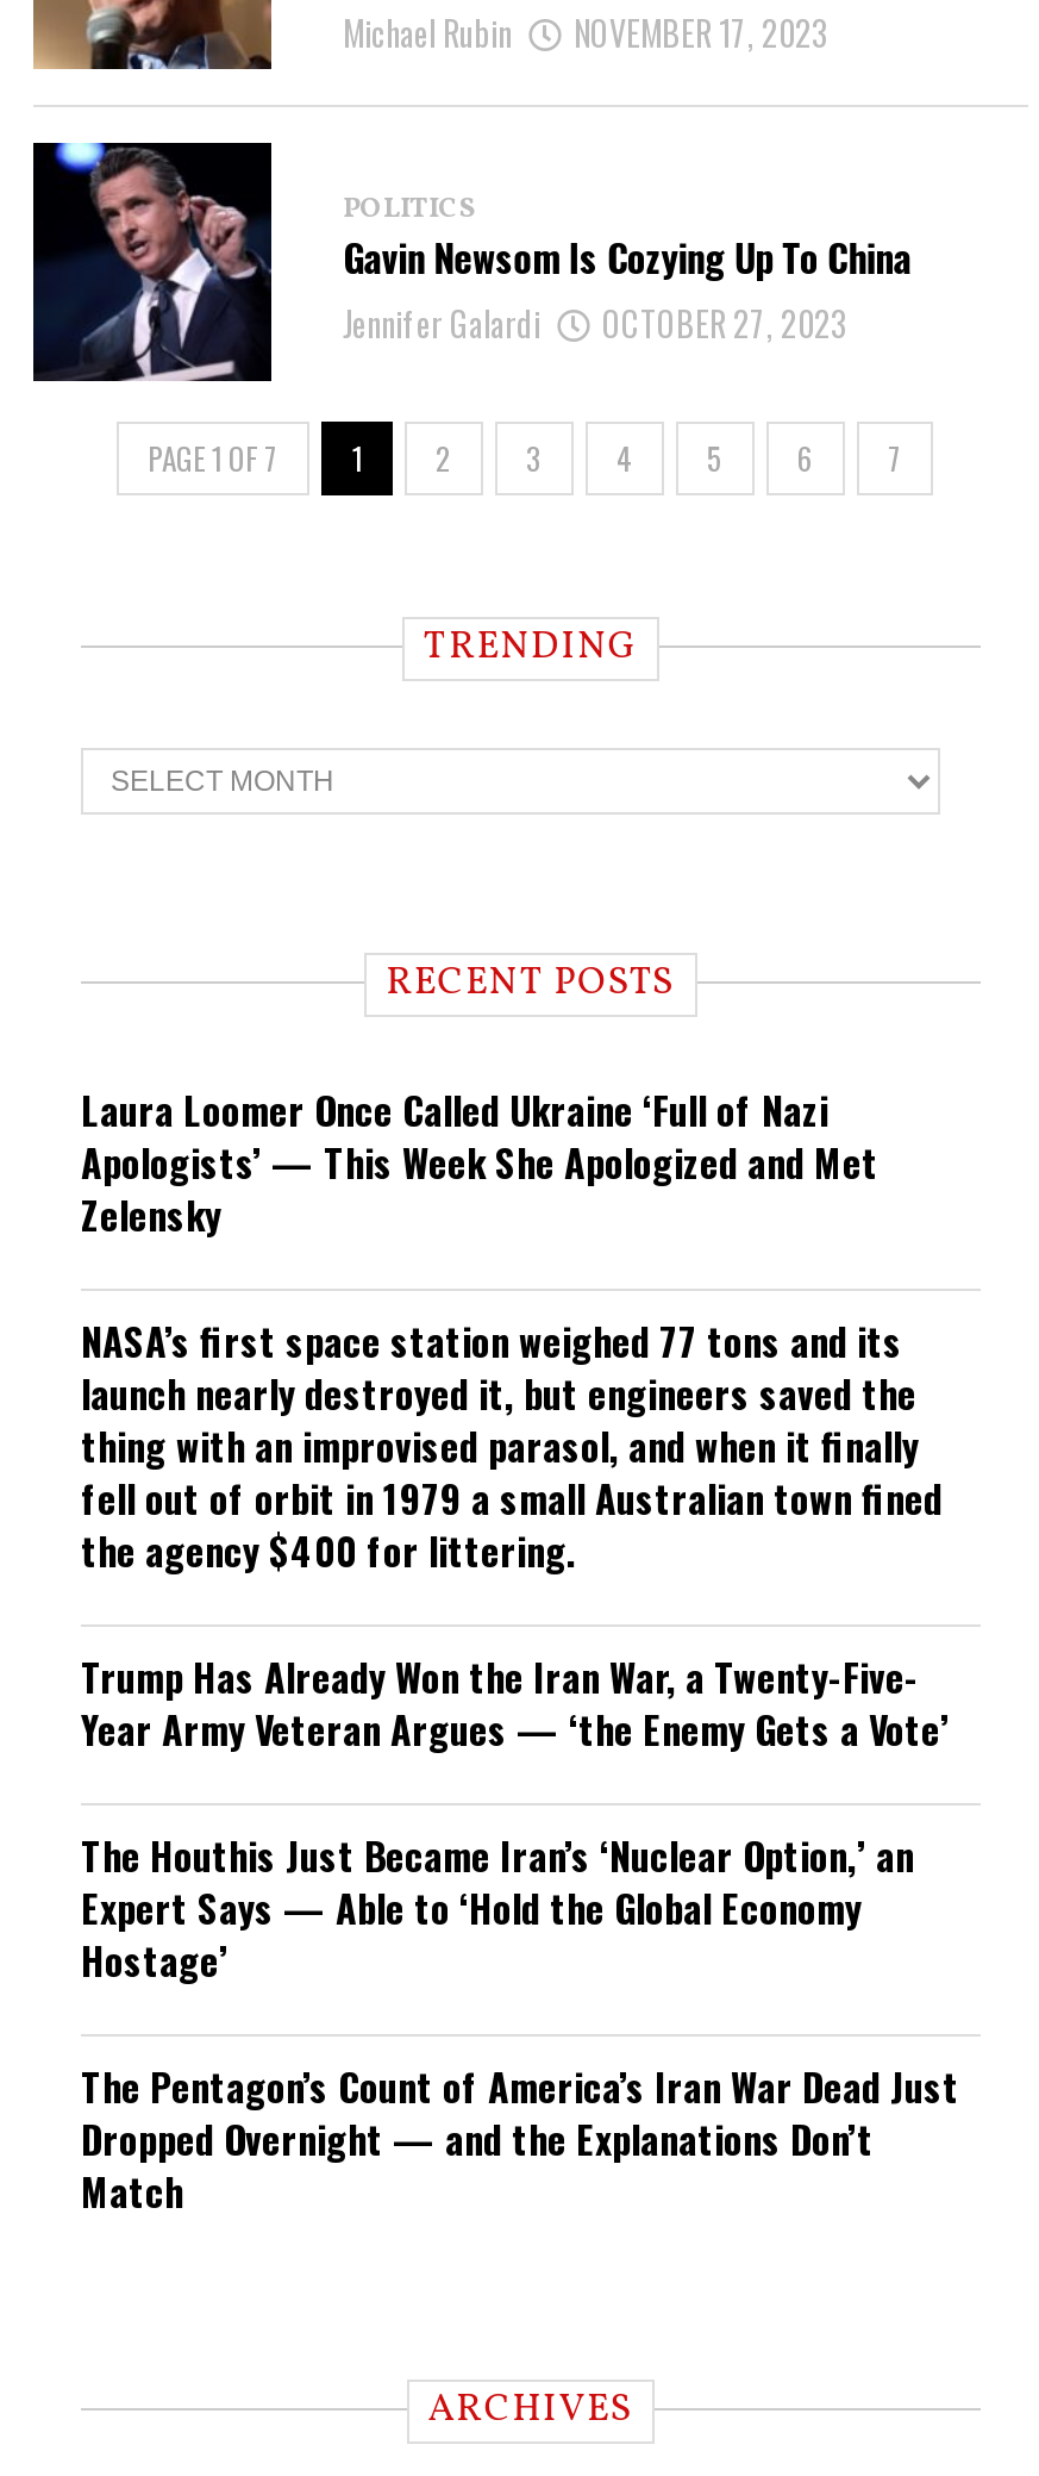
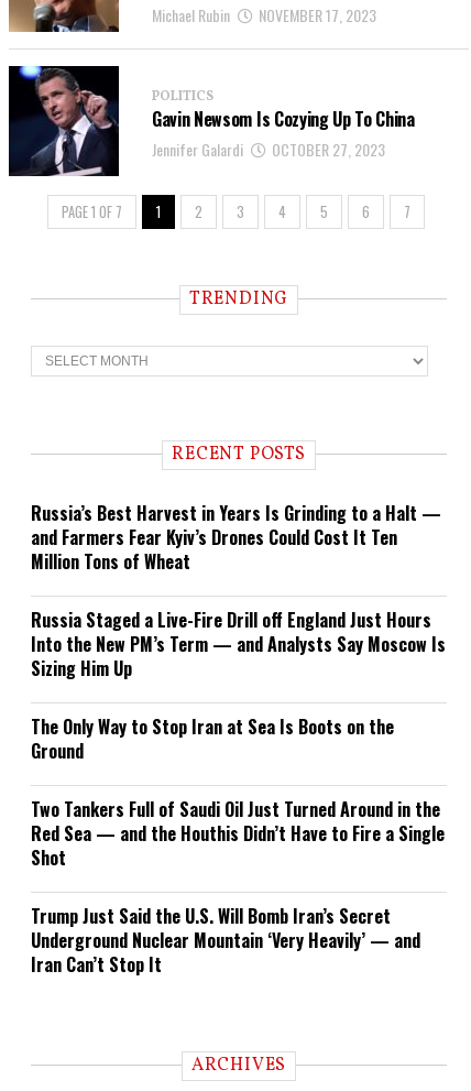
- Laura Loomer Once Called Ukraine ‘Full of Nazi
- Apologists’ — This Week She Apologized and Met
- Zelensky
+ Russia’s Best Harvest in Years Is Grinding to a Halt —
+ and Farmers Fear Kyiv’s Drones Could Cost It Ten
+ Million Tons of Wheat

- NASA’s first space station weighed 77 tons and its
- launch nearly destroyed it, but engineers saved the
- thing with an improvised parasol, and when it finally
- fell out of orbit in 1979 a small Australian town fined
- the agency $400 for littering.
+ Russia Staged a Live-Fire Drill off England Just Hours
+ Into the New PM’s Term — and Analysts Say Moscow Is
+ Sizing Him Up

- Trump Has Already Won the Iran War, a Twenty-Five-
- Year Army Veteran Argues — ‘the Enemy Gets a Vote’
+ The Only Way to Stop Iran at Sea Is Boots on the
+ Ground

- The Houthis Just Became Iran’s ‘Nuclear Option,’ an
- Expert Says — Able to ‘Hold the Global Economy
- Hostage’
+ Two Tankers Full of Saudi Oil Just Turned Around in the
+ Red Sea — and the Houthis Didn’t Have to Fire a Single
+ Shot

- The Pentagon’s Count of America’s Iran War Dead Just
- Dropped Overnight — and the Explanations Don’t
- Match
+ Trump Just Said the U.S. Will Bomb Iran’s Secret
+ Underground Nuclear Mountain ‘Very Heavily’ — and
+ Iran Can’t Stop It
